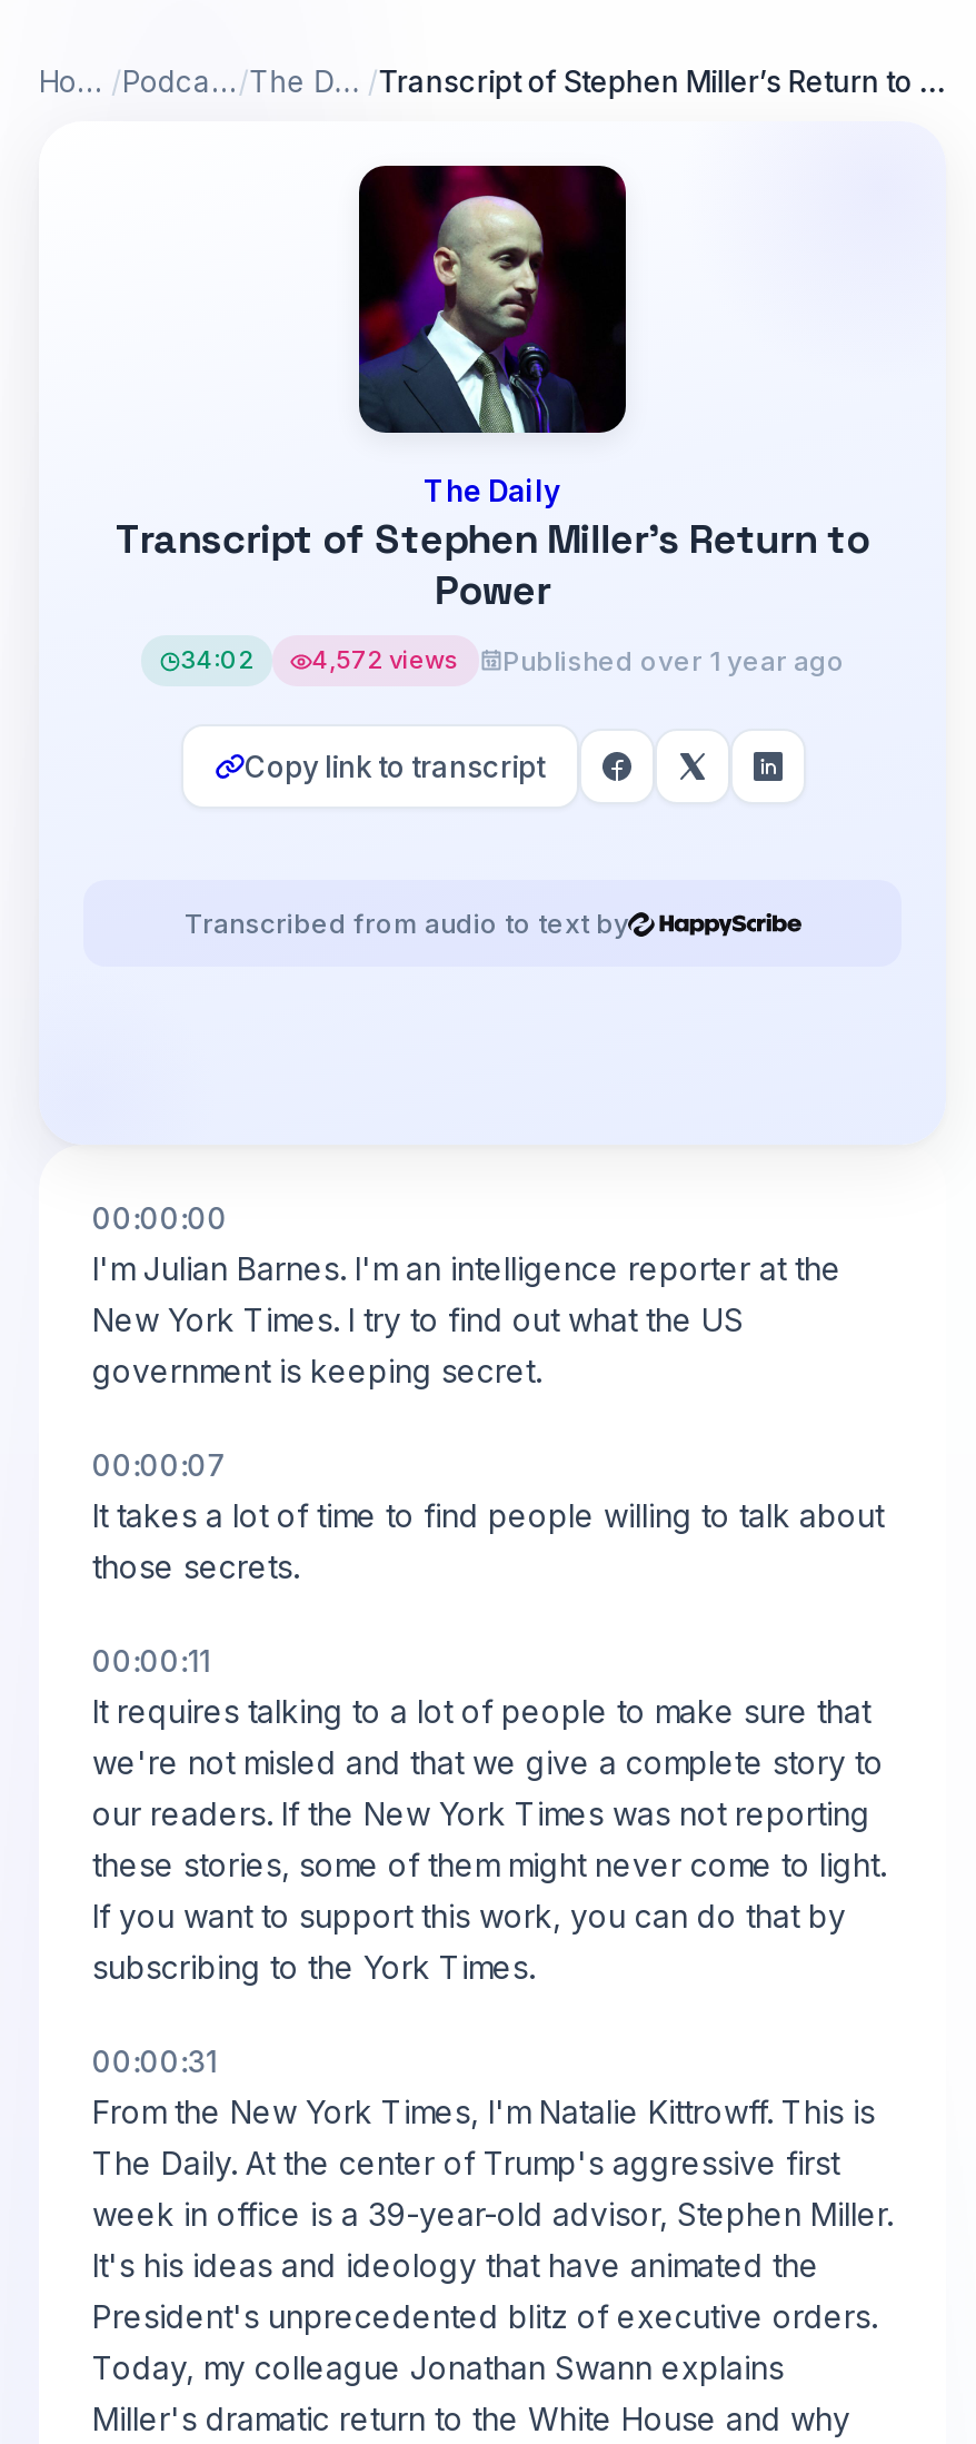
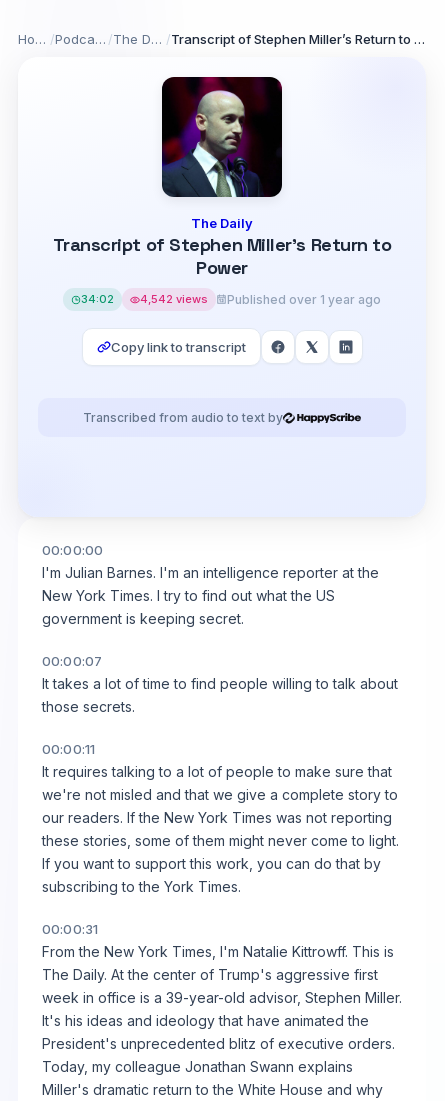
- 34:02 4,572 views Published over 1 year ago
+ 34:02 4,542 views Published over 1 year ago
